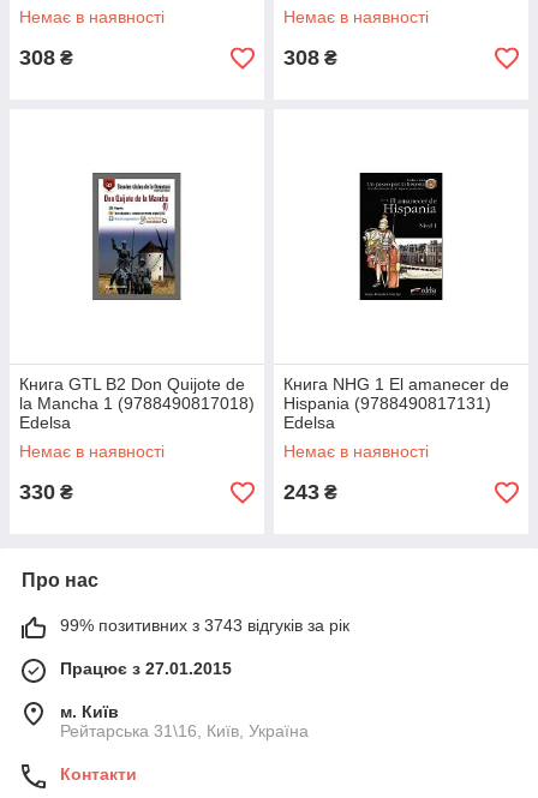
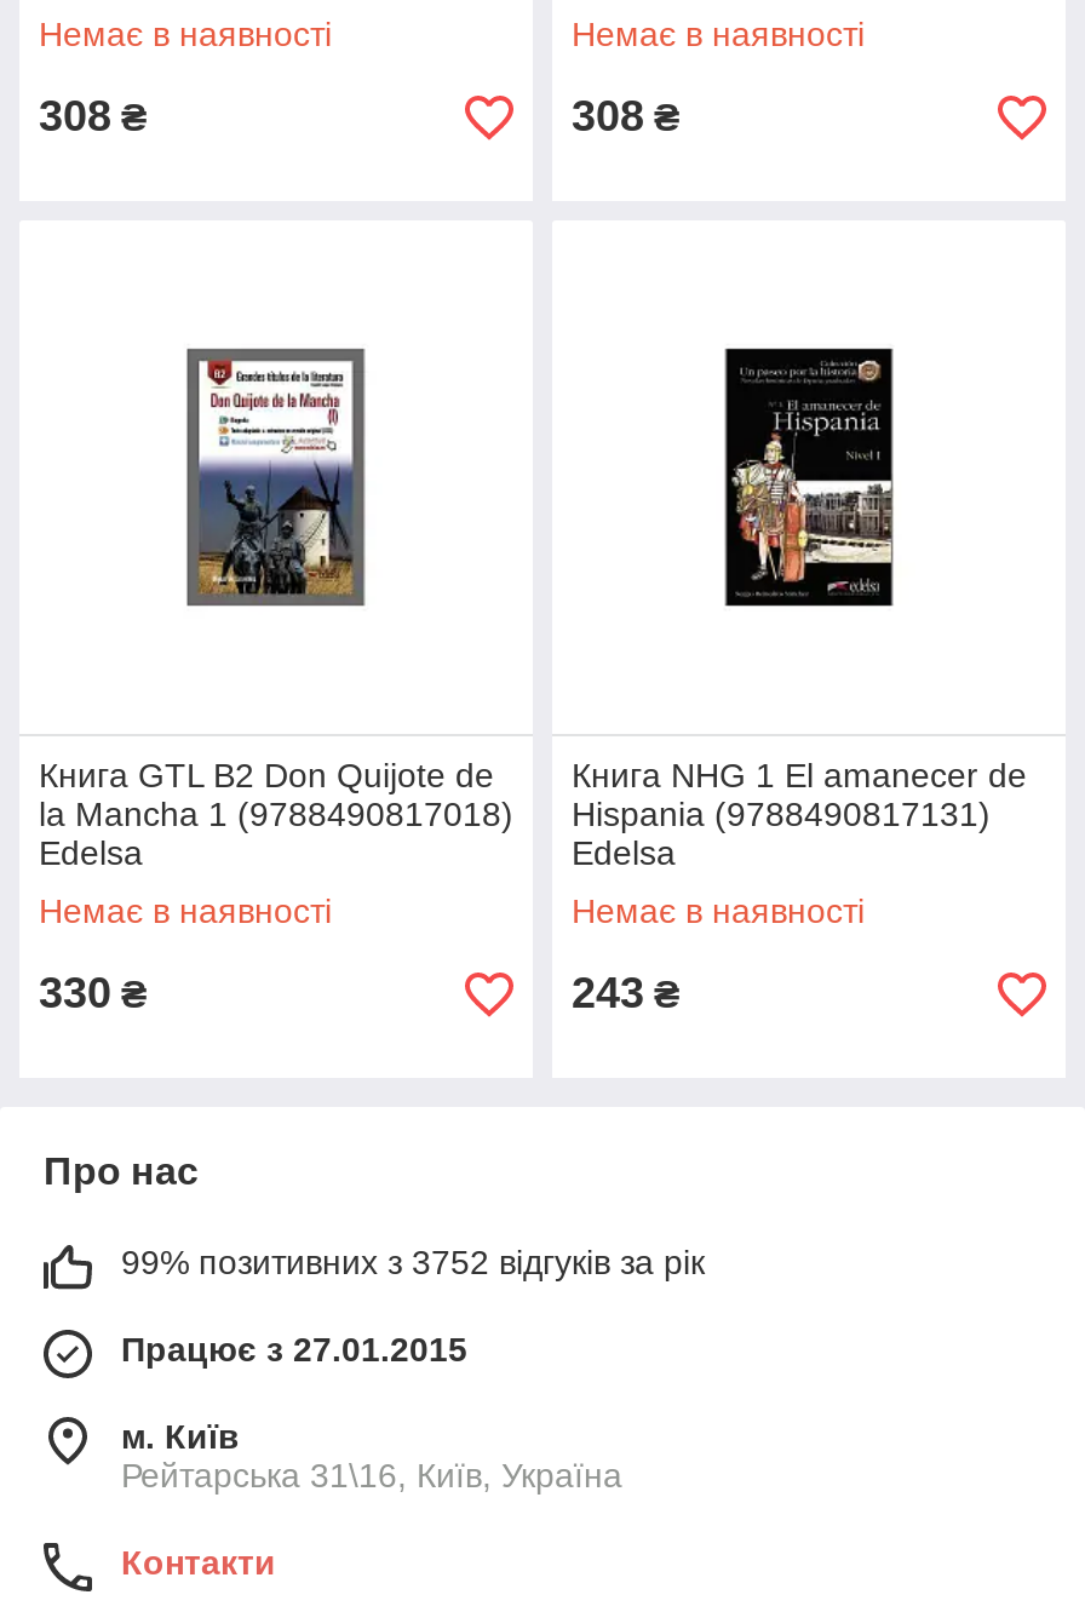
- 99% позитивних з 3743 відгуків за рік
+ 99% позитивних з 3752 відгуків за рік
